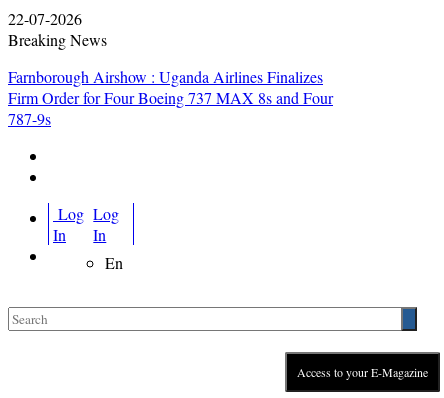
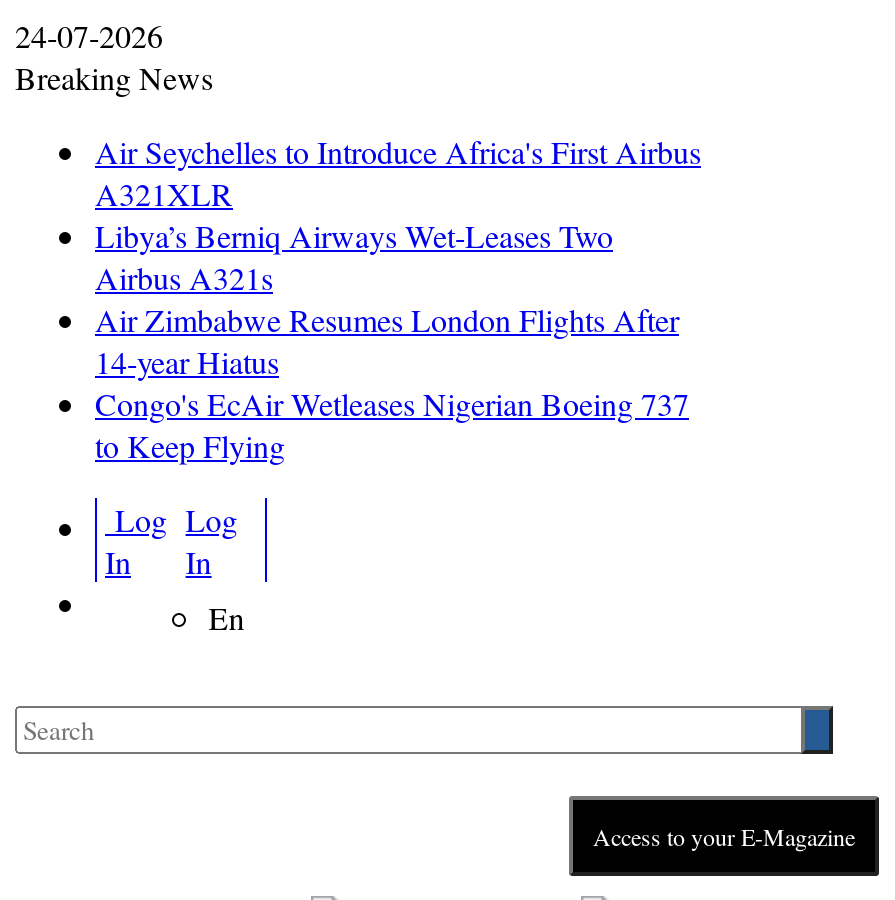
- 22-07-2026
+ 24-07-2026

- Farnborough Airshow : Uganda Airlines Finalizes
- Firm Order for Four Boeing 737 MAX 8s and Four
- 787-9s
+ Air Seychelles to Introduce Africa's First Airbus
+ A321XLR
+ Libya’s Berniq Airways Wet-Leases Two
+ Airbus A321s
+ Air Zimbabwe Resumes London Flights After
+ 14-year Hiatus
+ Congo's EcAir Wetleases Nigerian Boeing 737
+ to Keep Flying
